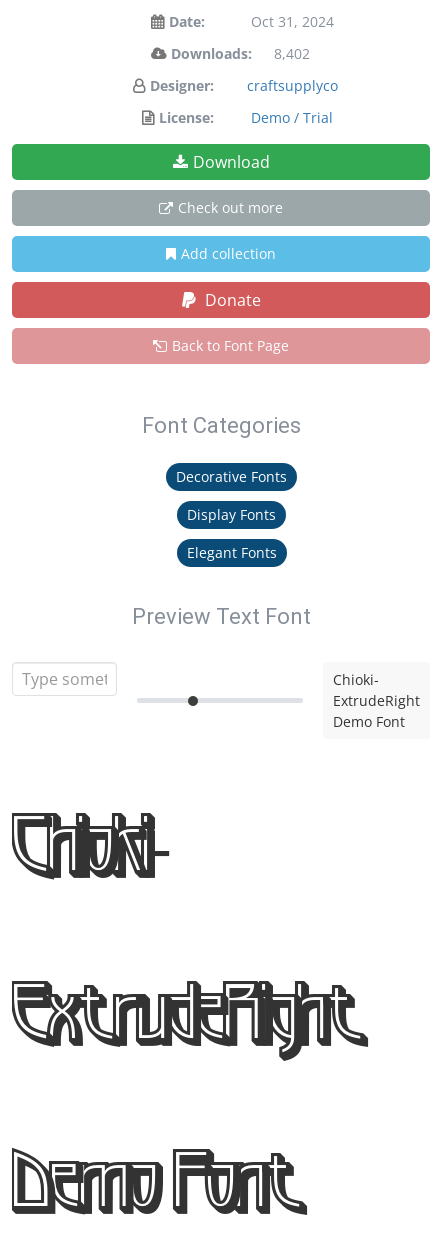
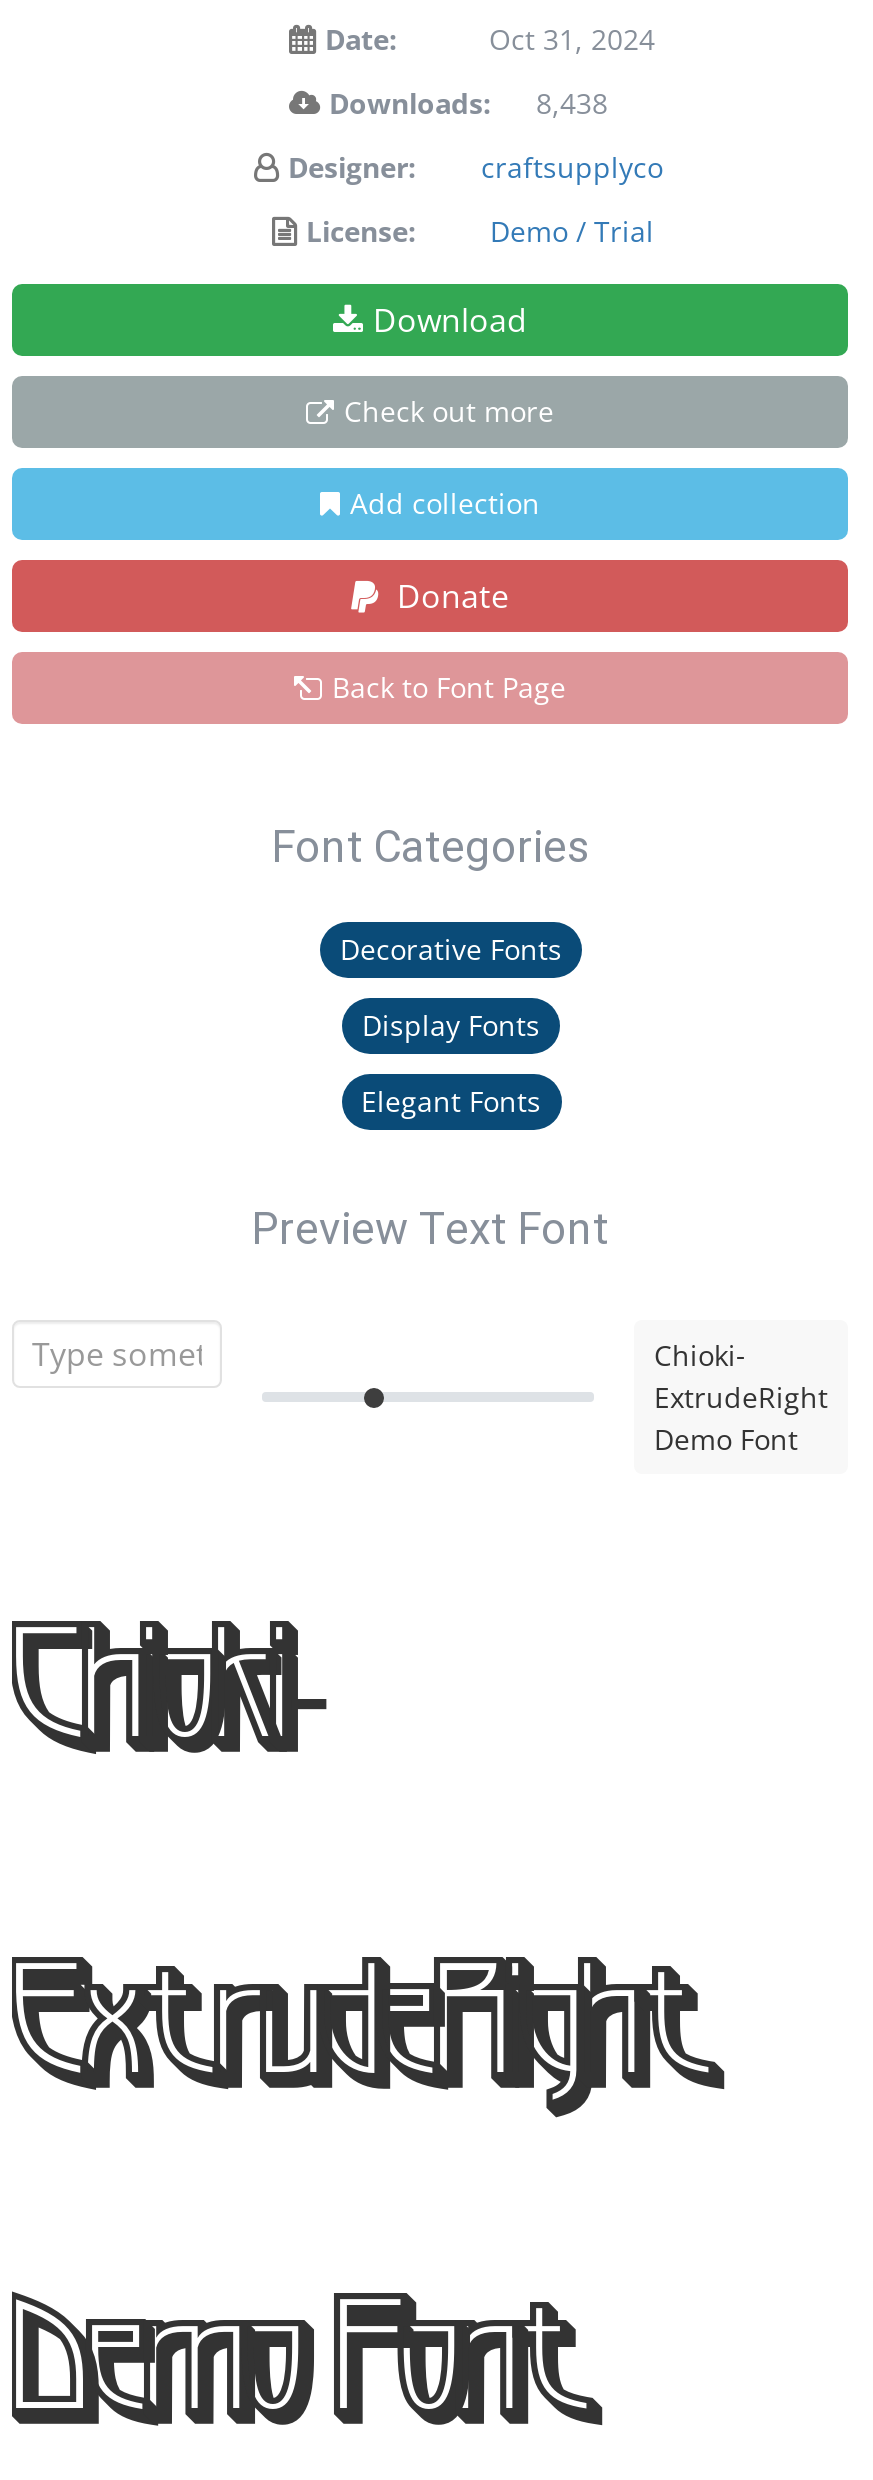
- Downloads: 8,402
+ Downloads: 8,438
